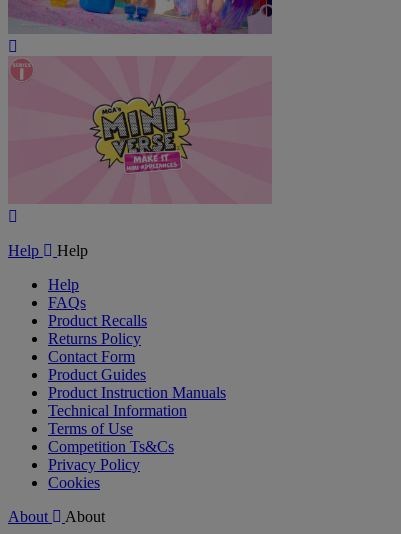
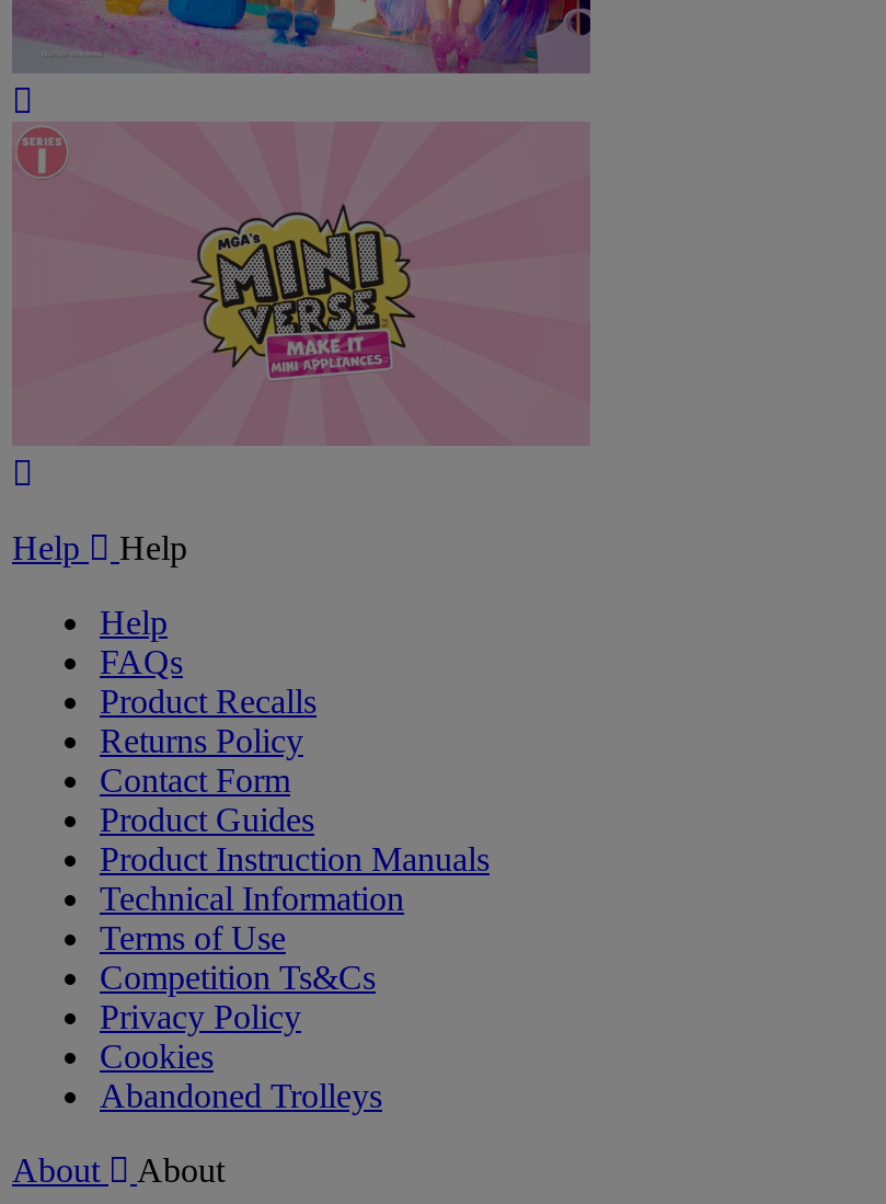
+ Abandoned Trolleys
